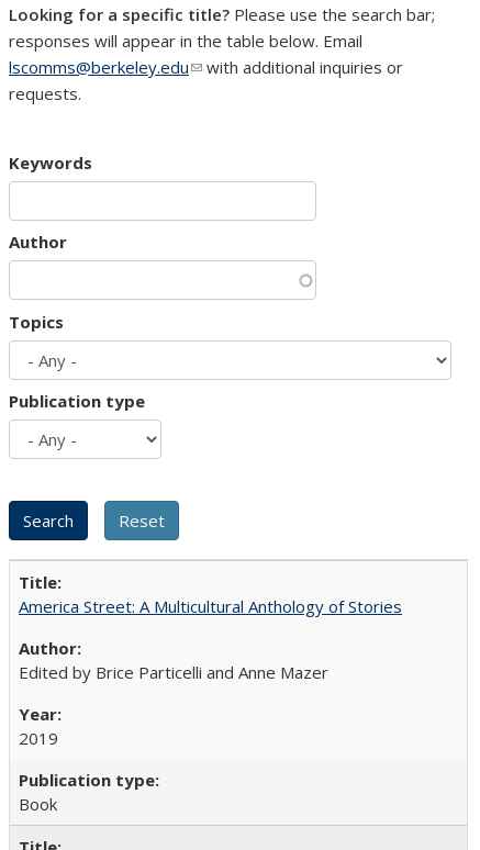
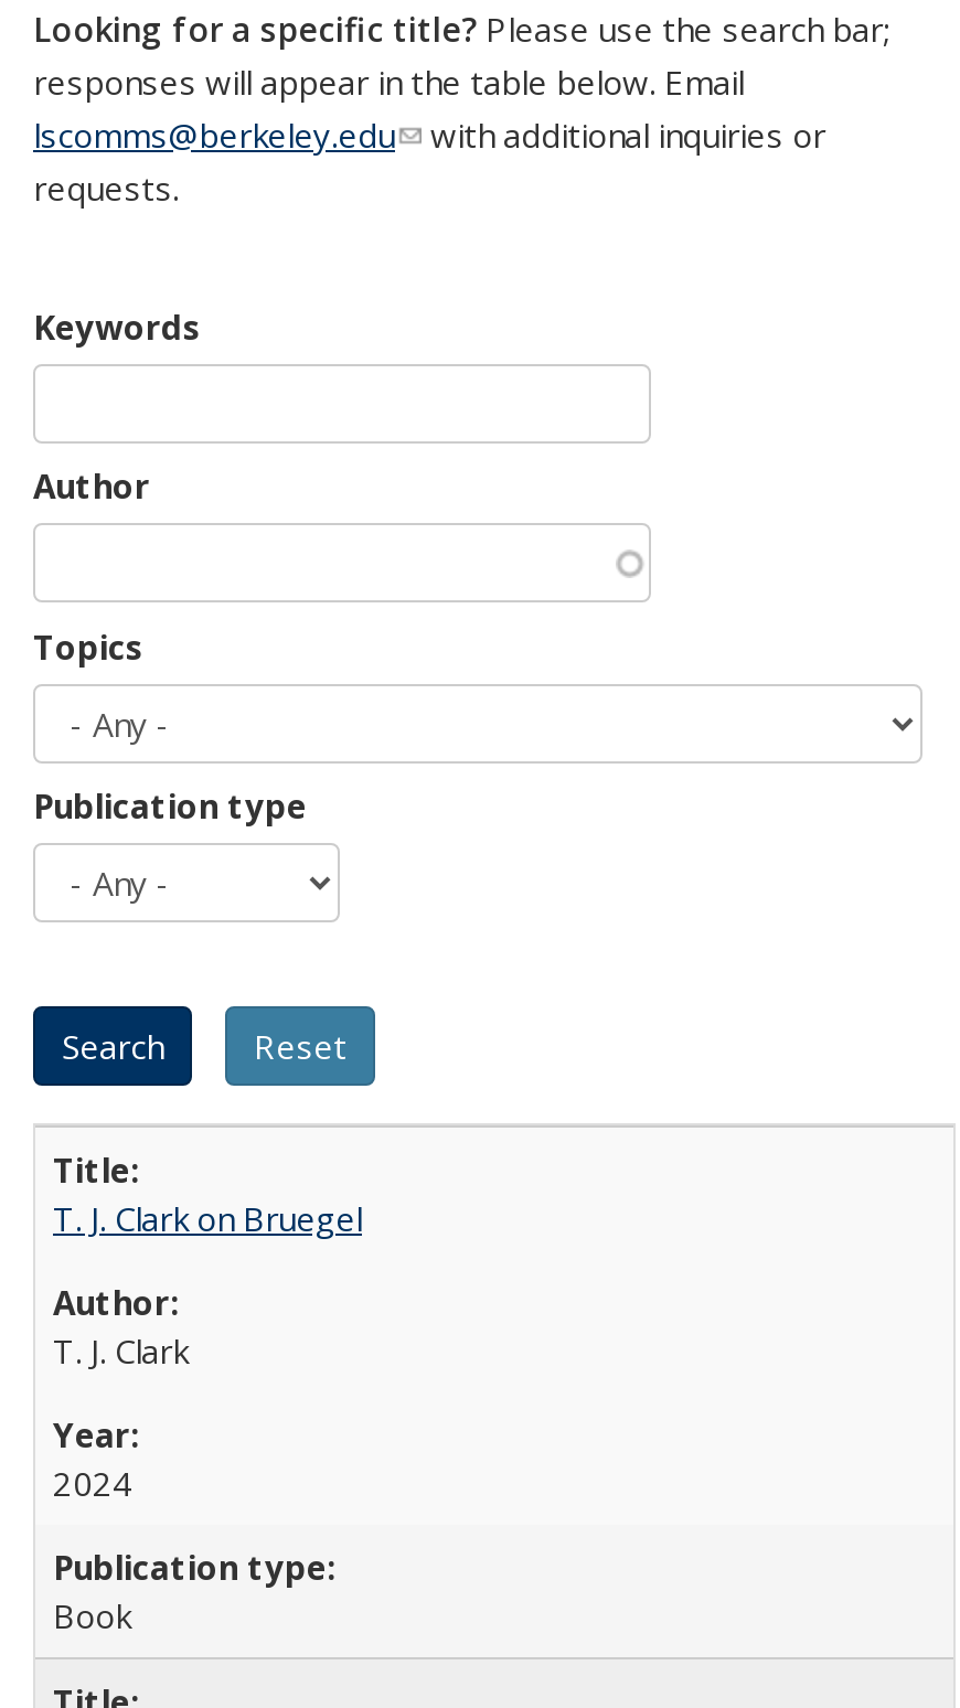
- America Street: A Multicultural Anthology of Stories
+ T. J. Clark on Bruegel

- Edited by Brice Particelli and Anne Mazer
+ T. J. Clark

- 2019
+ 2024
